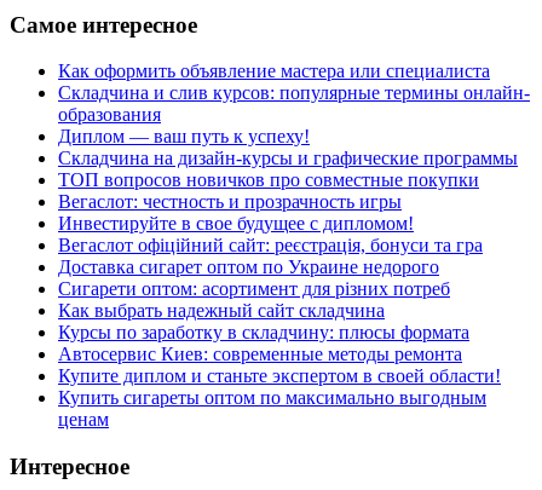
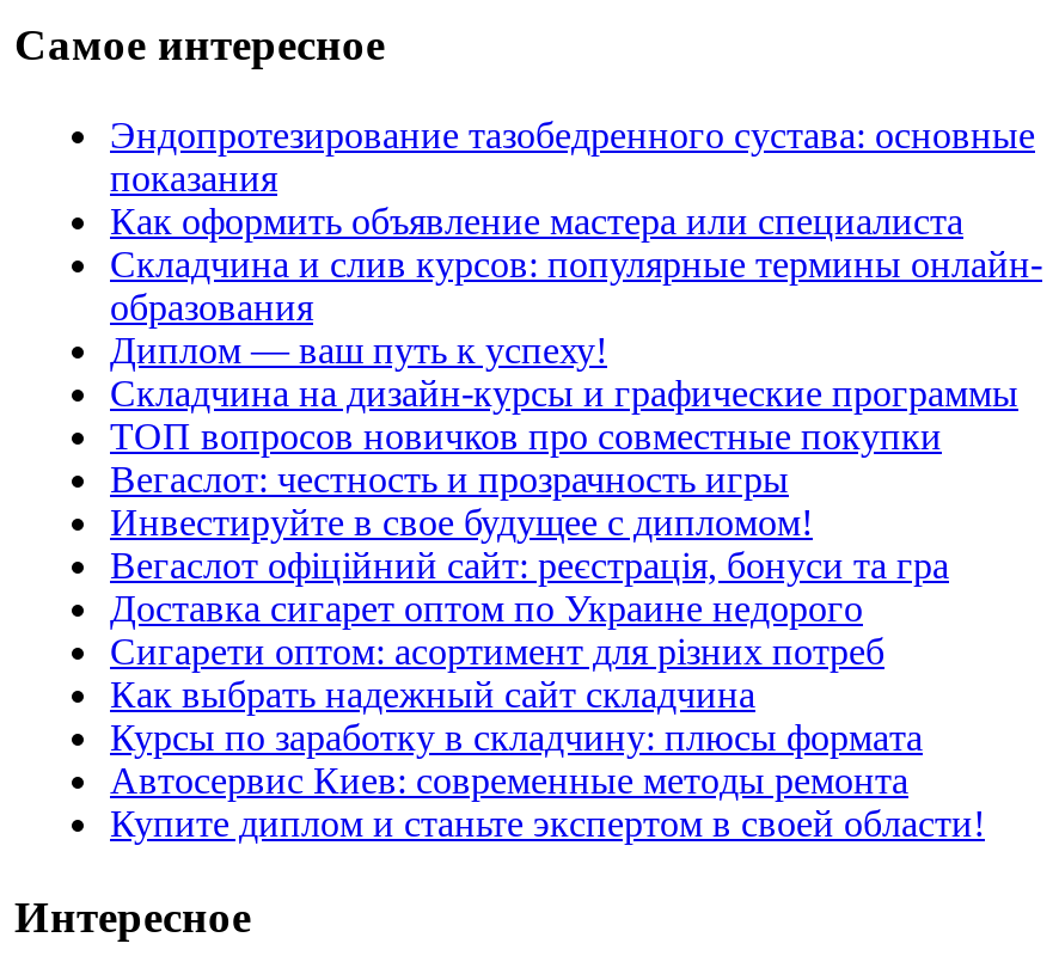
+ Эндопротезирование тазобедренного сустава: основные
+ показания

moved down: Как оформить объявление мастера или специалиста | Складчина и слив курсов: популярные термины онлайн- | образования | ... | Автосервис Киев: современные методы ремонта | Купите диплом и станьте экспертом в своей области!

- Купить сигареты оптом по максимально выгодным
- ценам
